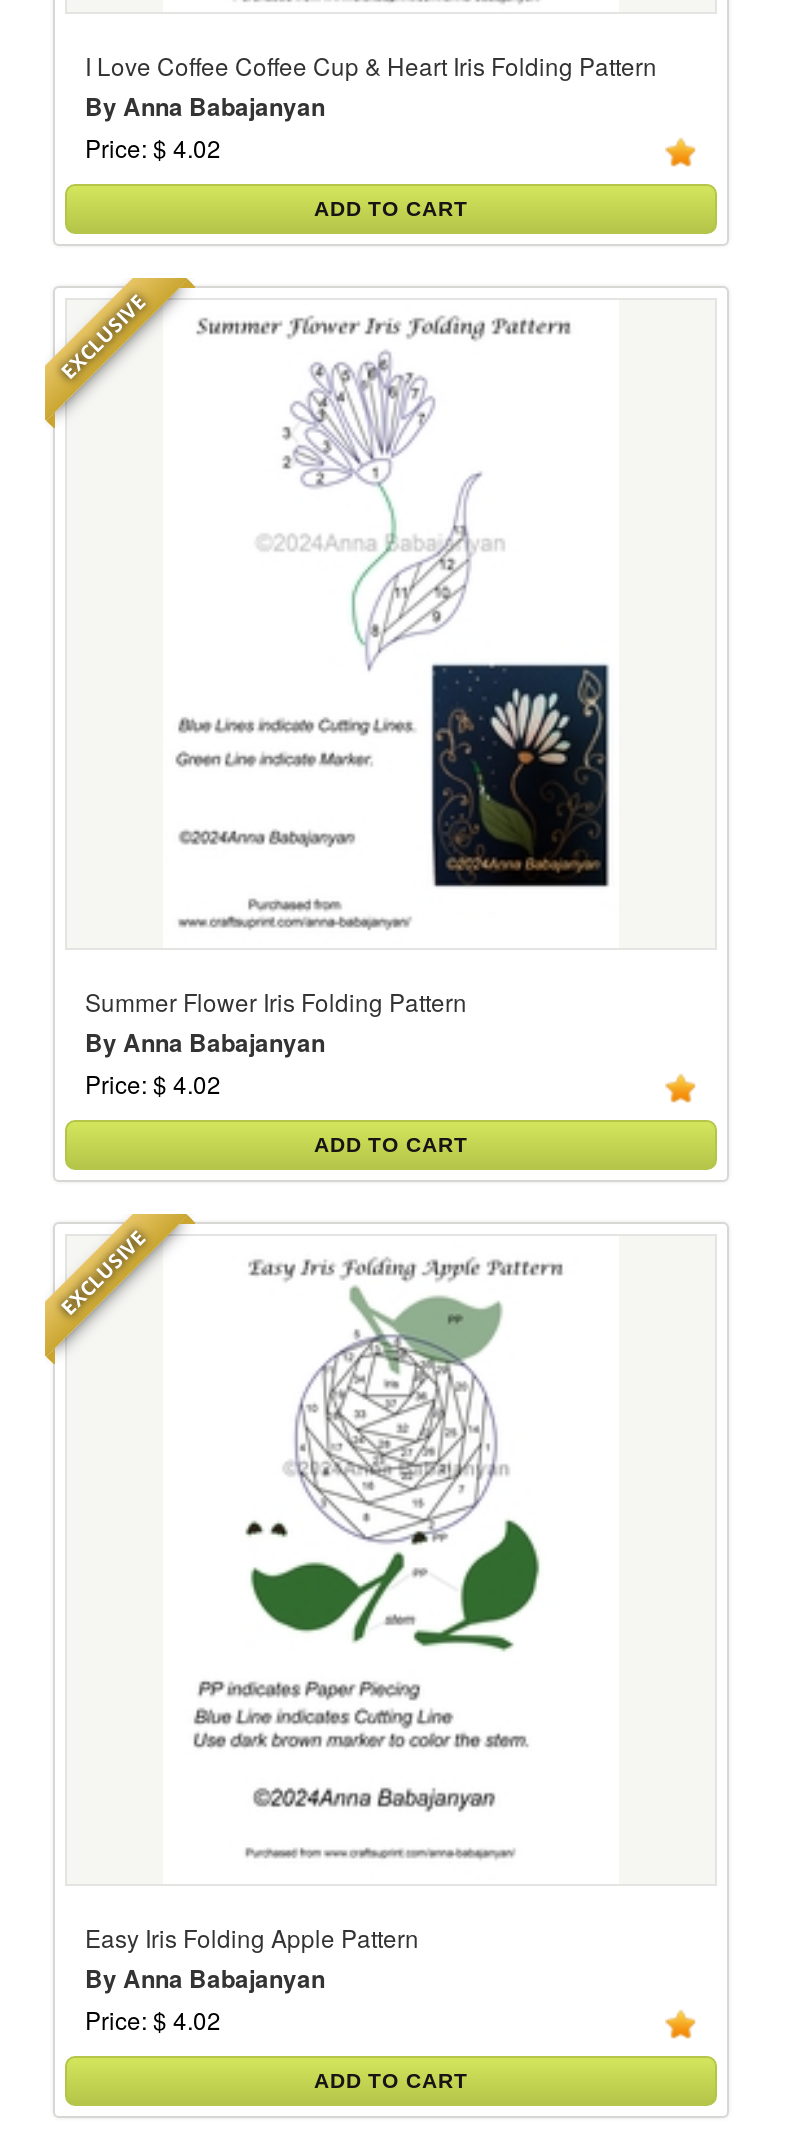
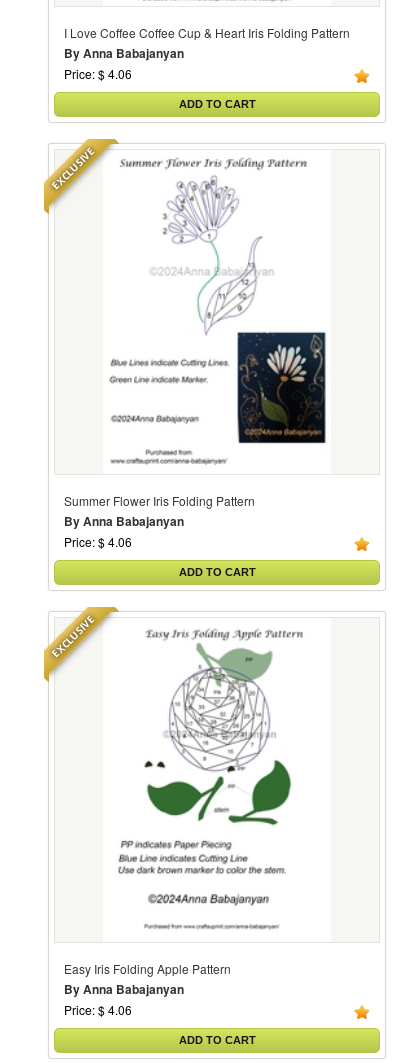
- Price: $ 4.02
+ Price: $ 4.06

- Price: $ 4.02
+ Price: $ 4.06

- Price: $ 4.02
+ Price: $ 4.06
